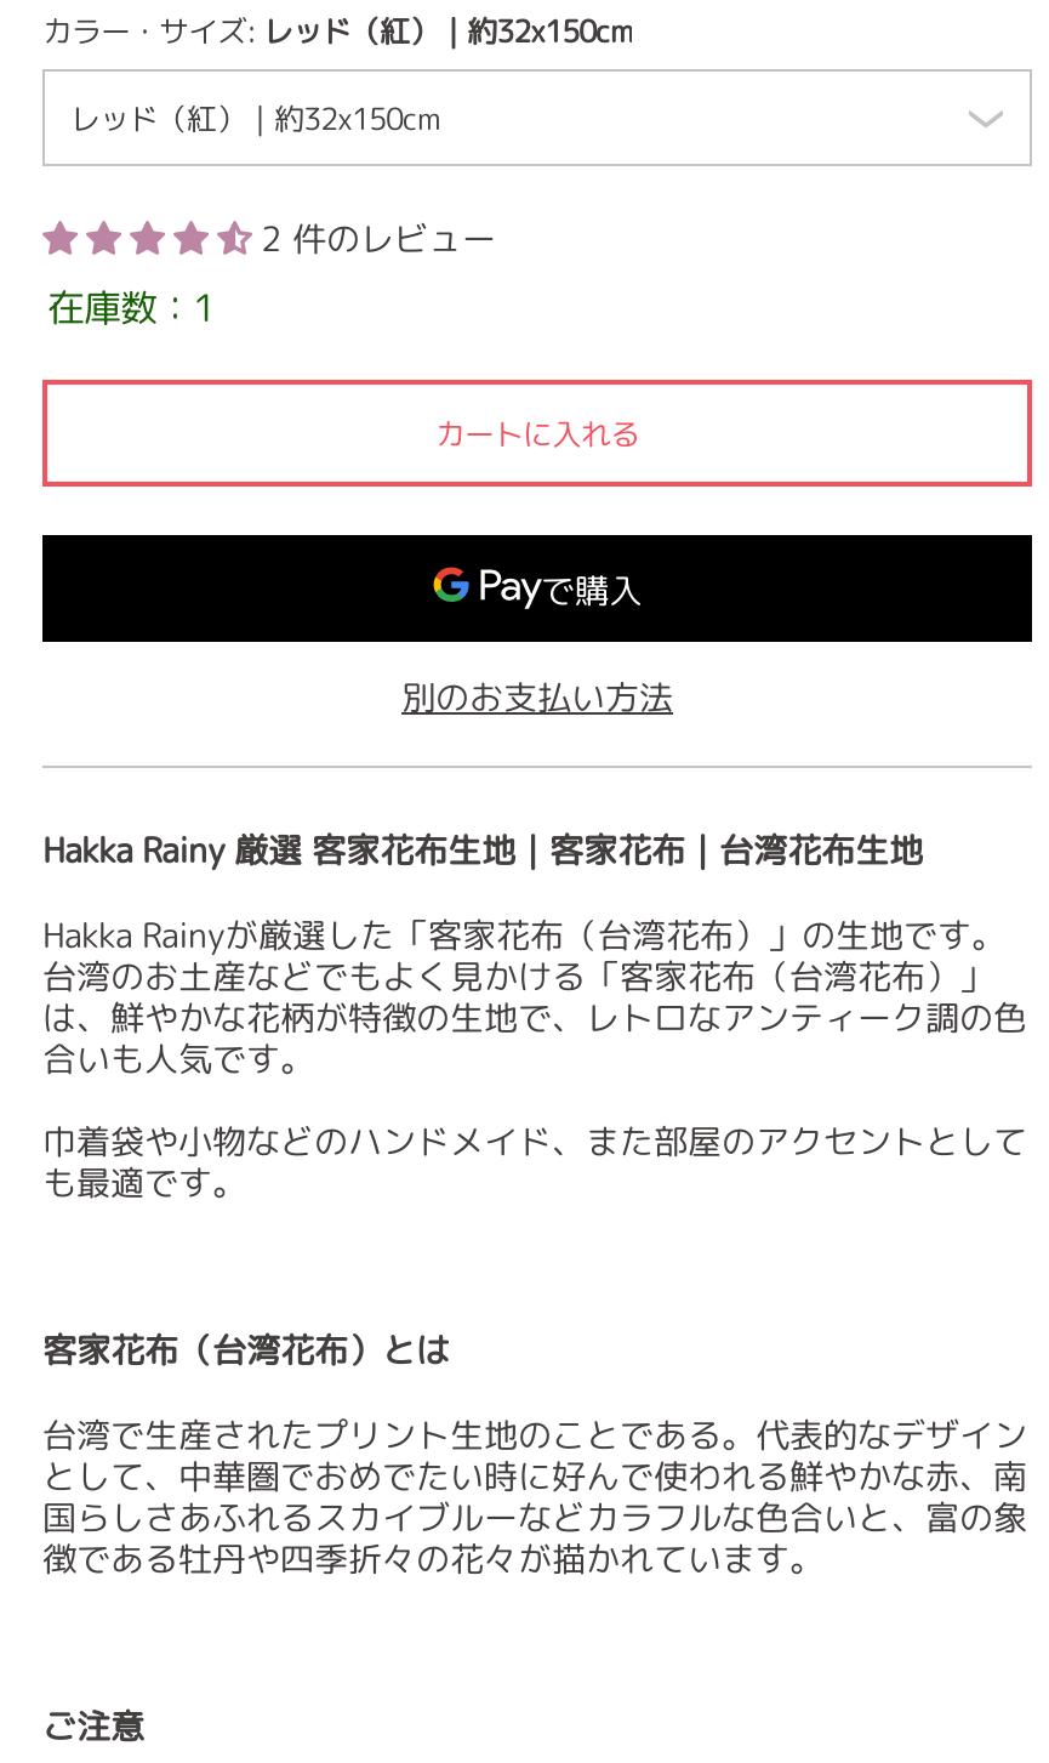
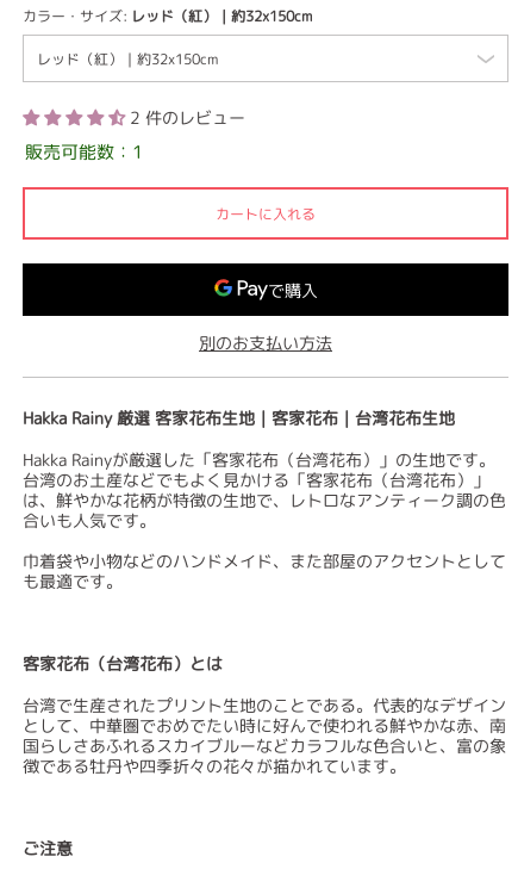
- 在庫数：1
+ 販売可能数：1
